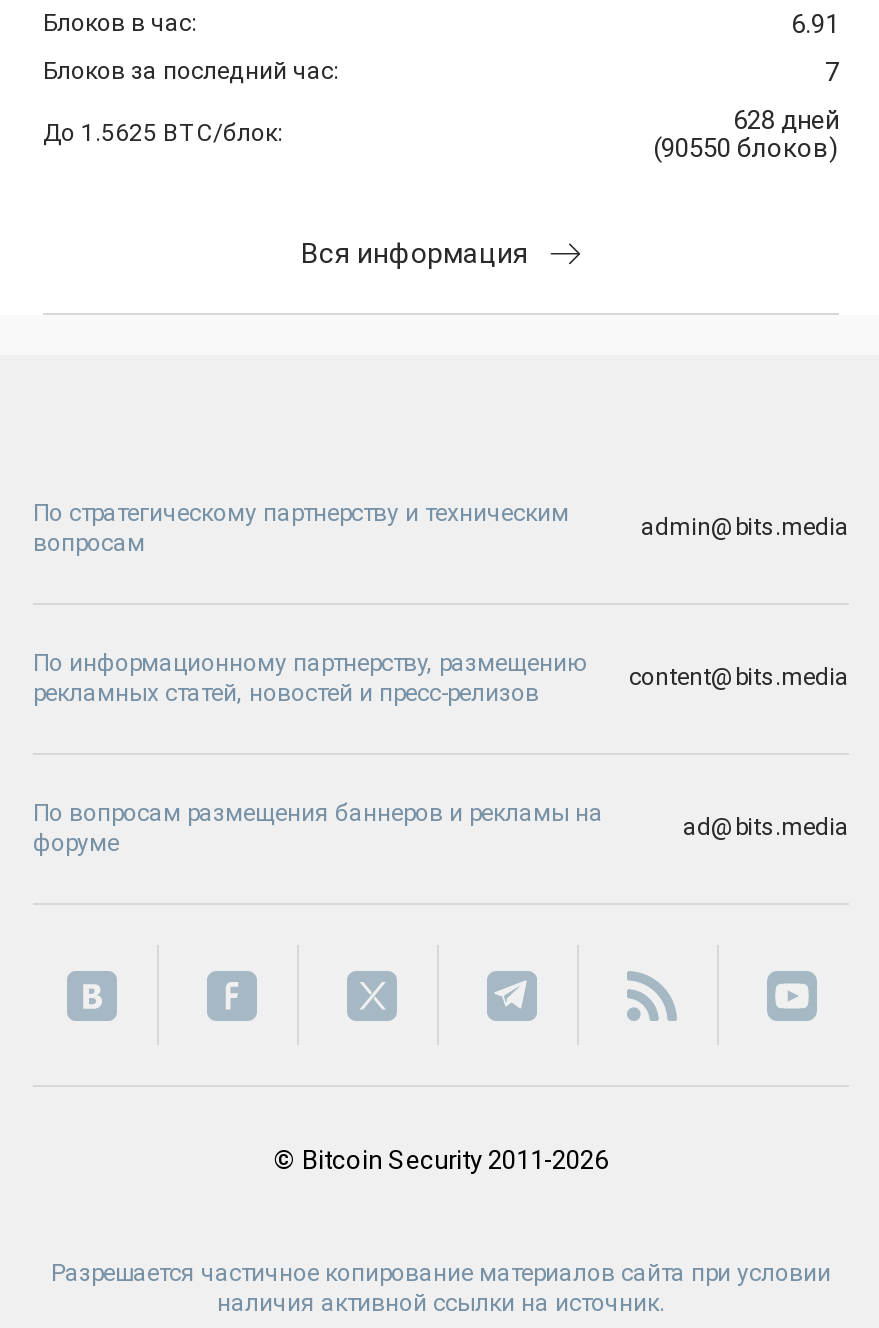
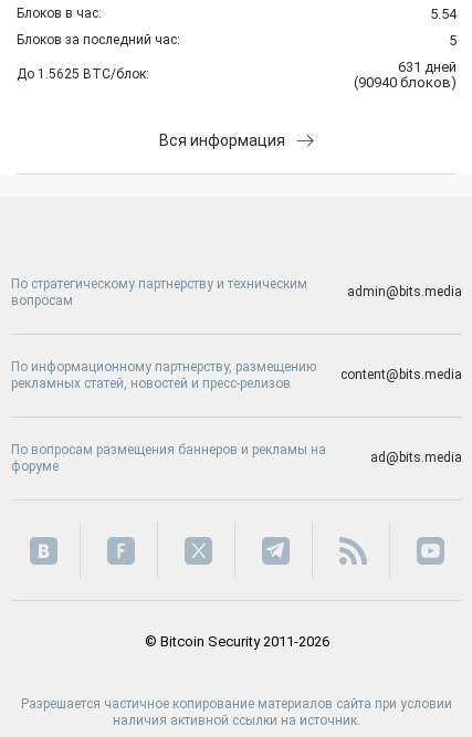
- 6.91
+ 5.54

- 7
+ 5

- 628 дней
+ 631 дней

- (90550 блоков)
+ (90940 блоков)
